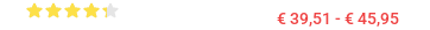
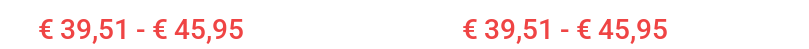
+ € 39,51 - € 45,95
